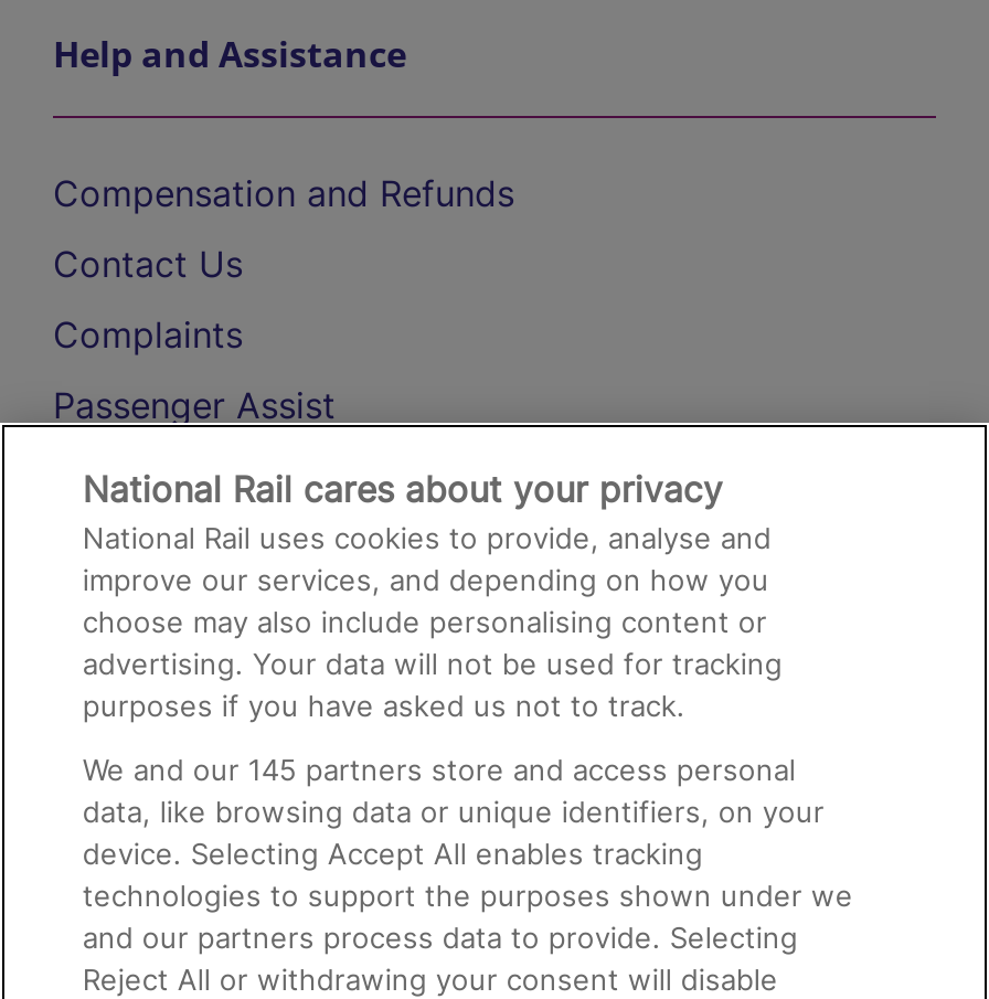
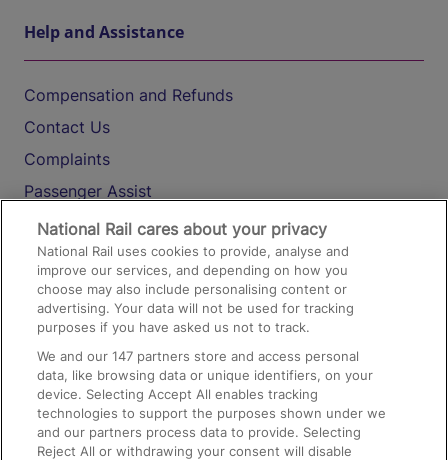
- We and our 145 partners store and access personal
+ We and our 147 partners store and access personal
